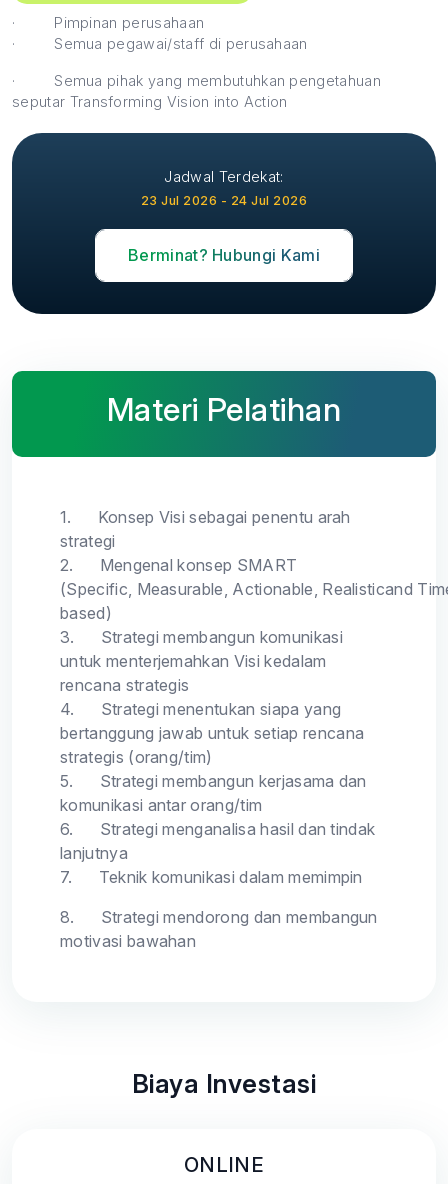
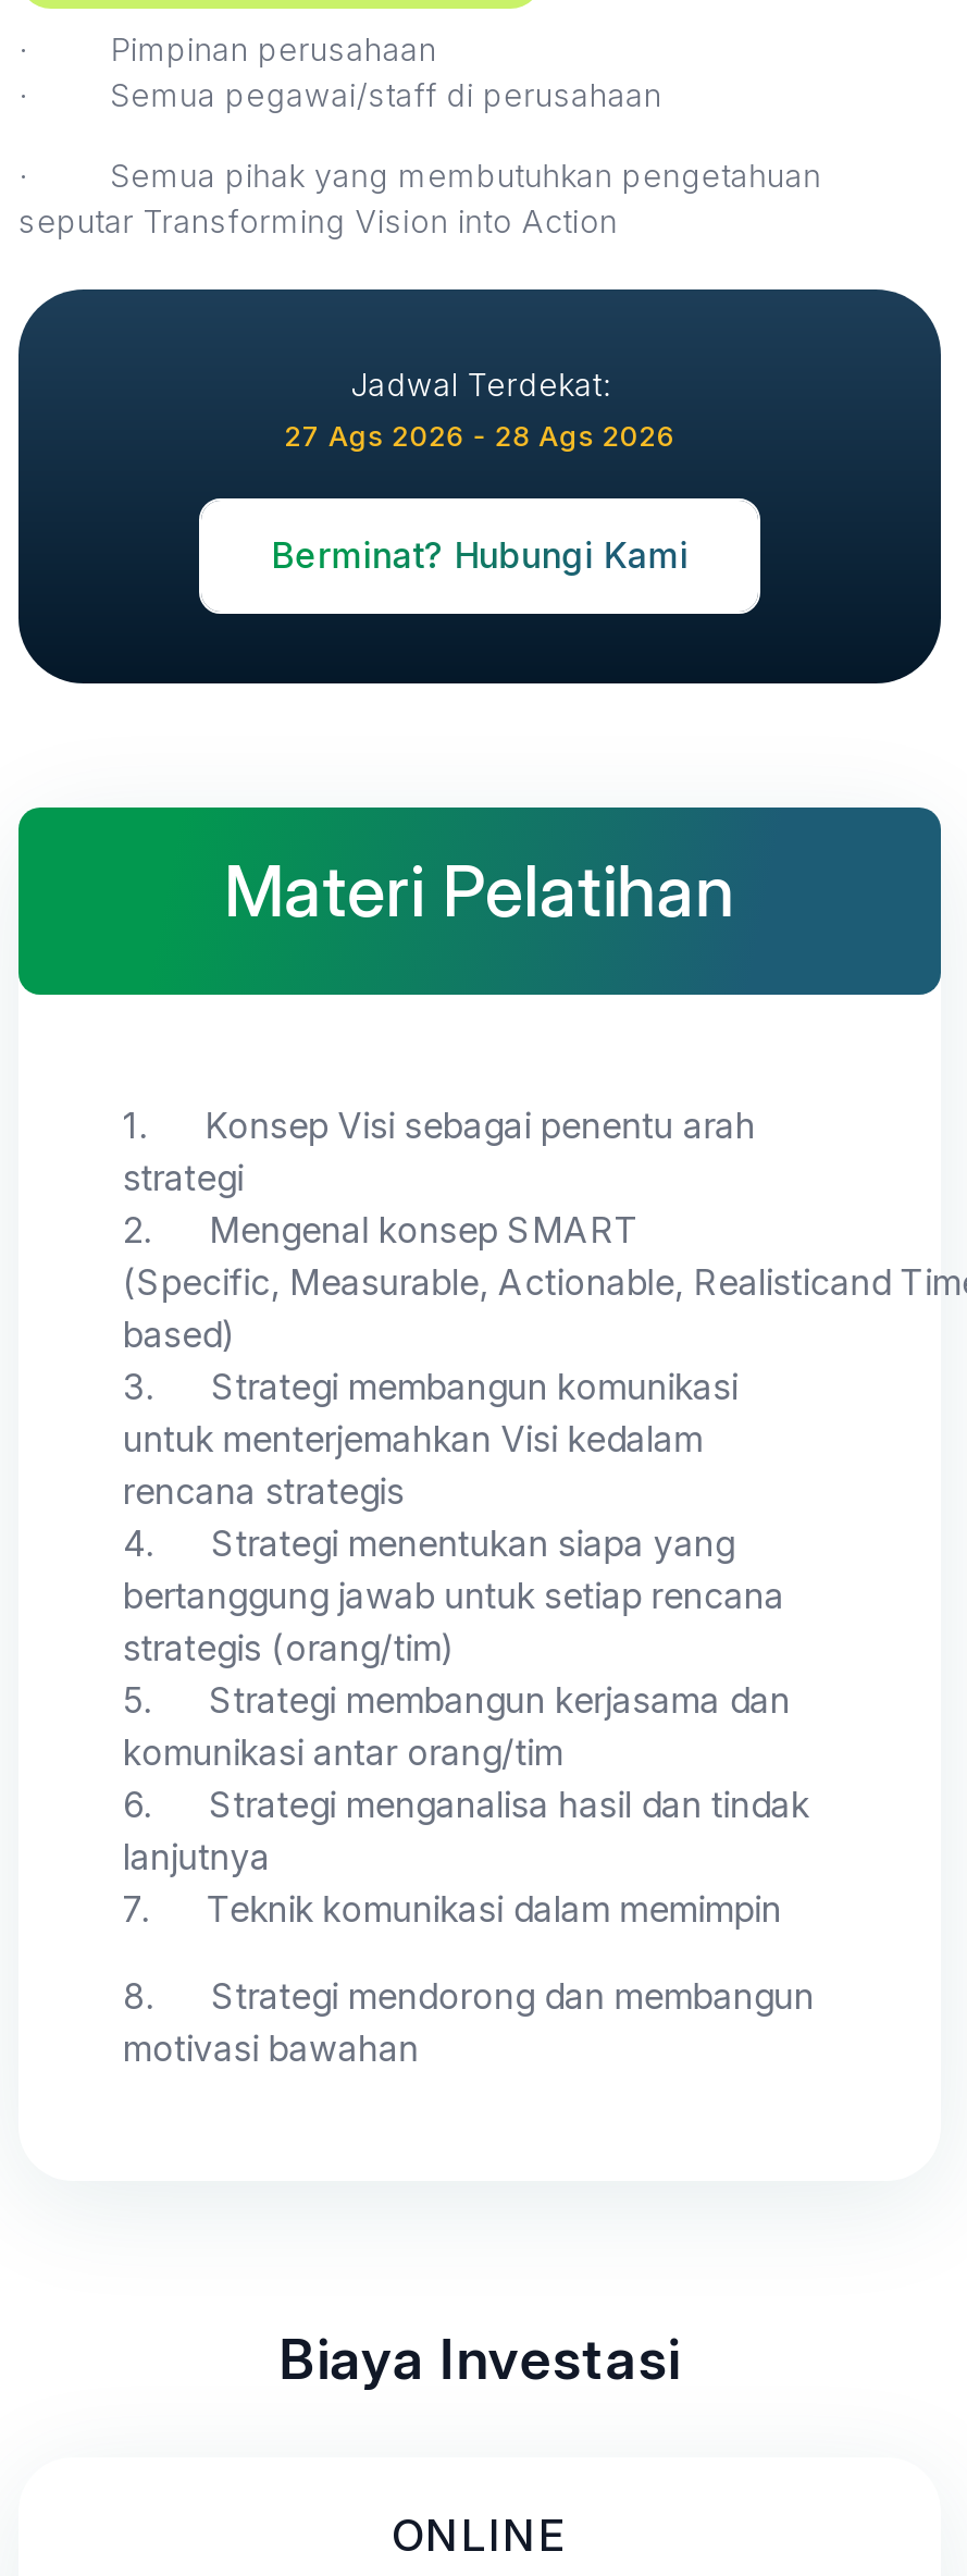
- 23 Jul 2026 - 24 Jul 2026
+ 27 Ags 2026 - 28 Ags 2026
